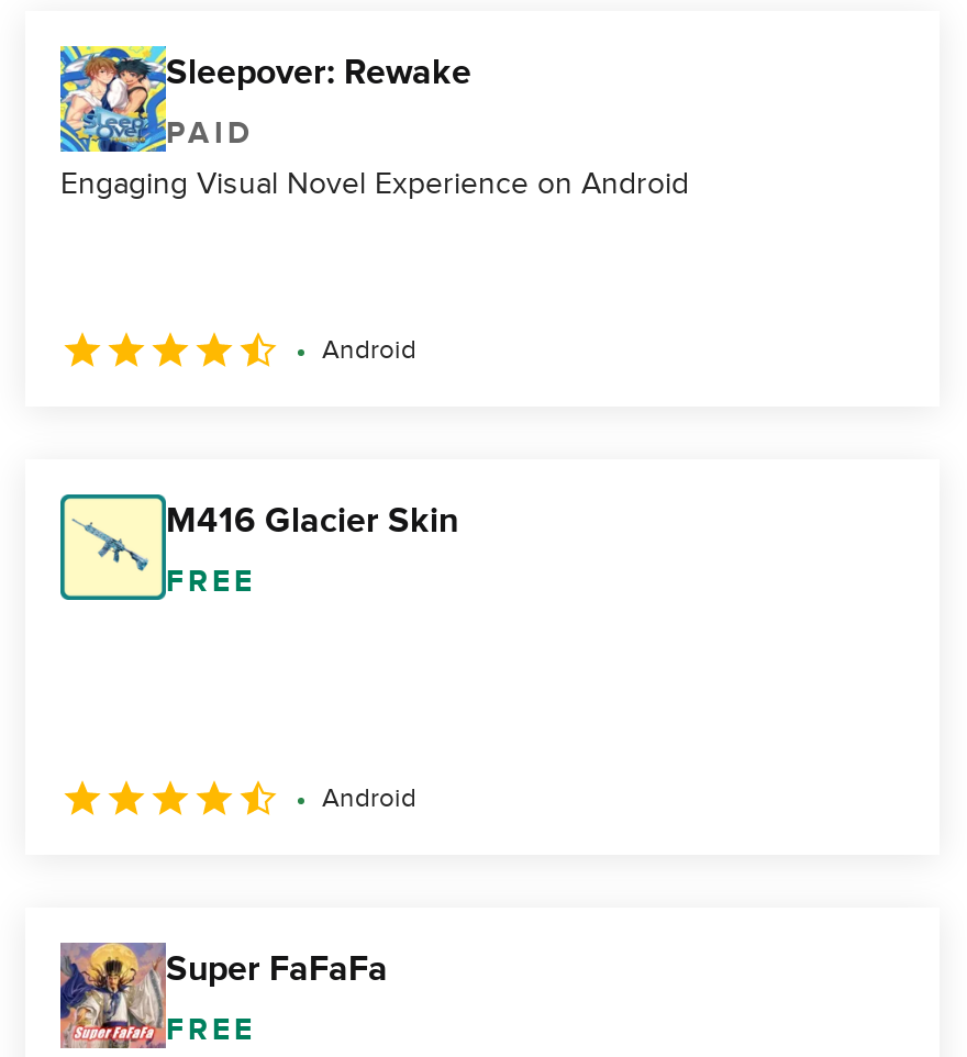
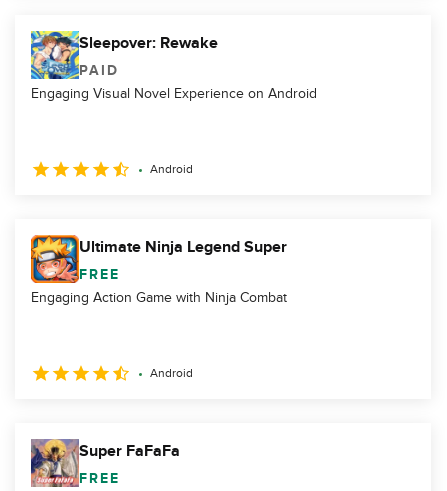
- [image]
- M416 Glacier Skin
+ [image]
+ Ultimate Ninja Legend Super

+ Engaging Action Game with Ninja Combat
